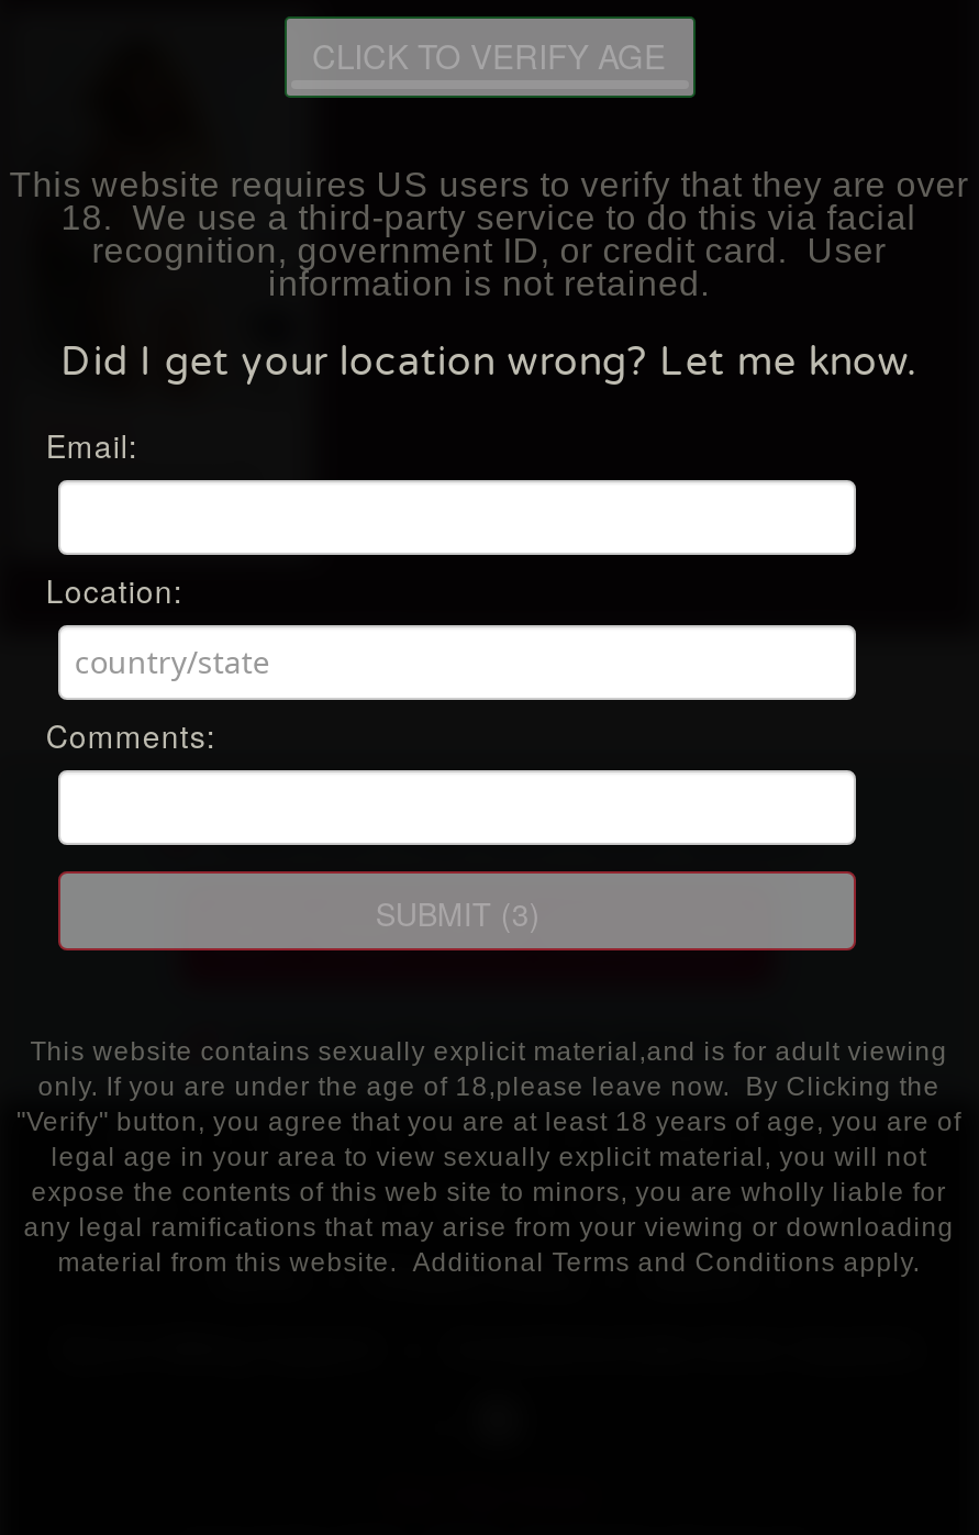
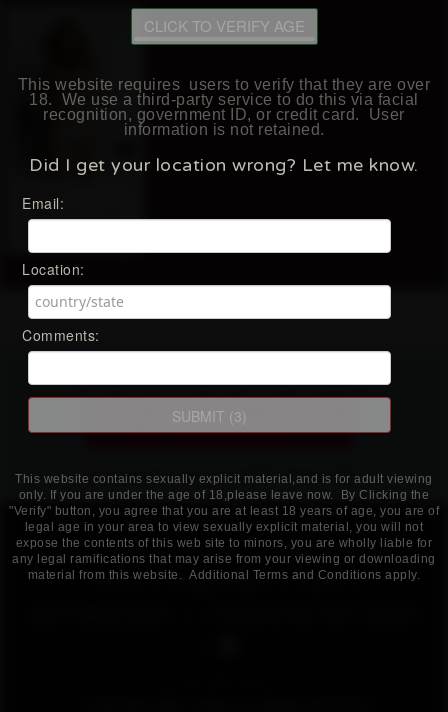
- This website requires US users to verify that they are over
+ This website requires users to verify that they are over
